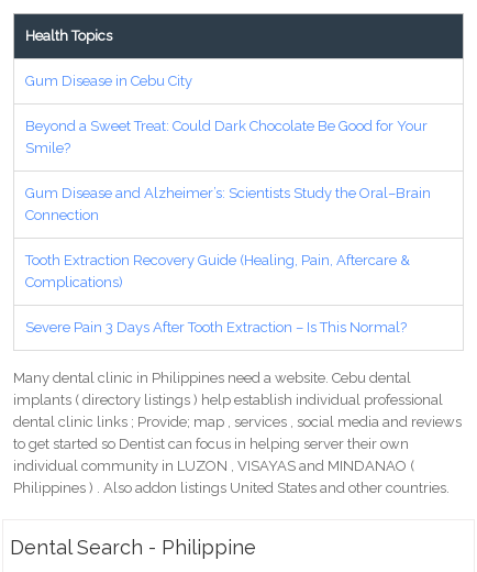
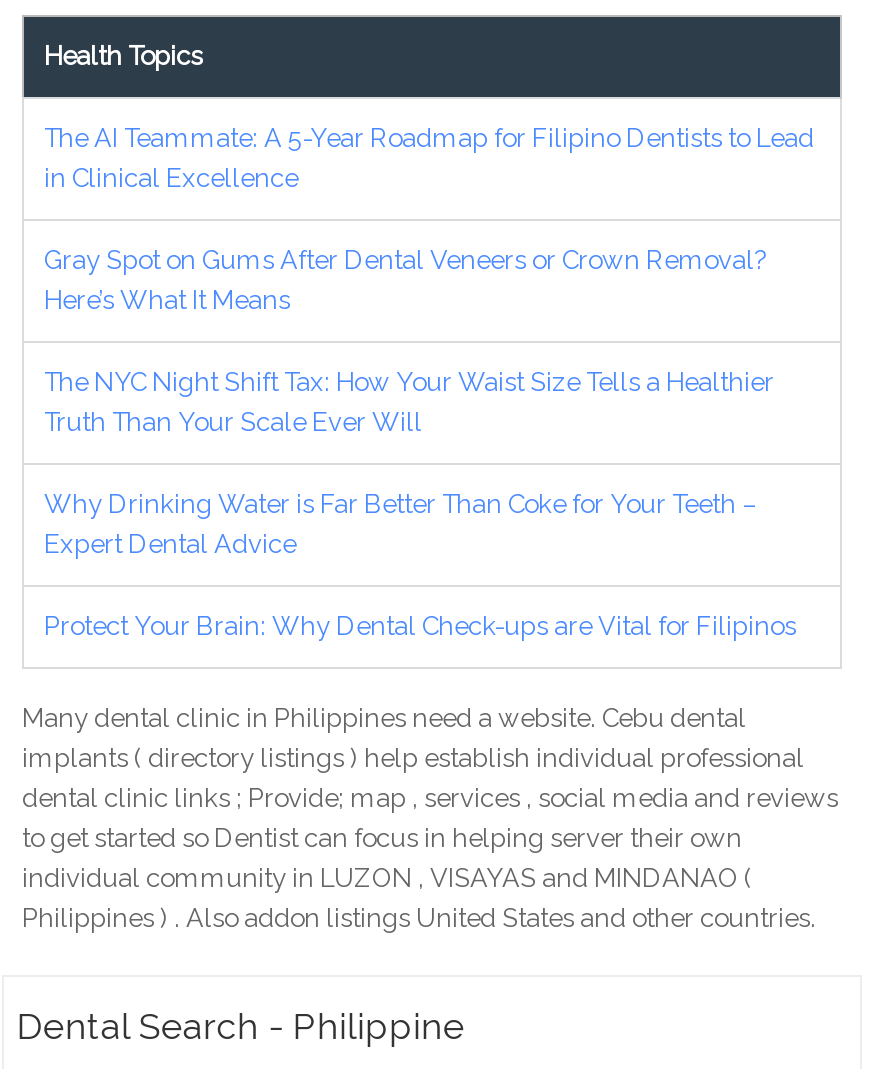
- Gum Disease in Cebu City
+ The AI Teammate: A 5-Year Roadmap for Filipino Dentists to Lead
+ in Clinical Excellence

- Beyond a Sweet Treat: Could Dark Chocolate Be Good for Your
- Smile?
+ Gray Spot on Gums After Dental Veneers or Crown Removal?
+ Here’s What It Means

- Gum Disease and Alzheimer’s: Scientists Study the Oral–Brain
- Connection
+ The NYC Night Shift Tax: How Your Waist Size Tells a Healthier
+ Truth Than Your Scale Ever Will

- Tooth Extraction Recovery Guide (Healing, Pain, Aftercare &
- Complications)
+ Why Drinking Water is Far Better Than Coke for Your Teeth –
+ Expert Dental Advice

- Severe Pain 3 Days After Tooth Extraction – Is This Normal?
+ Protect Your Brain: Why Dental Check-ups are Vital for Filipinos
